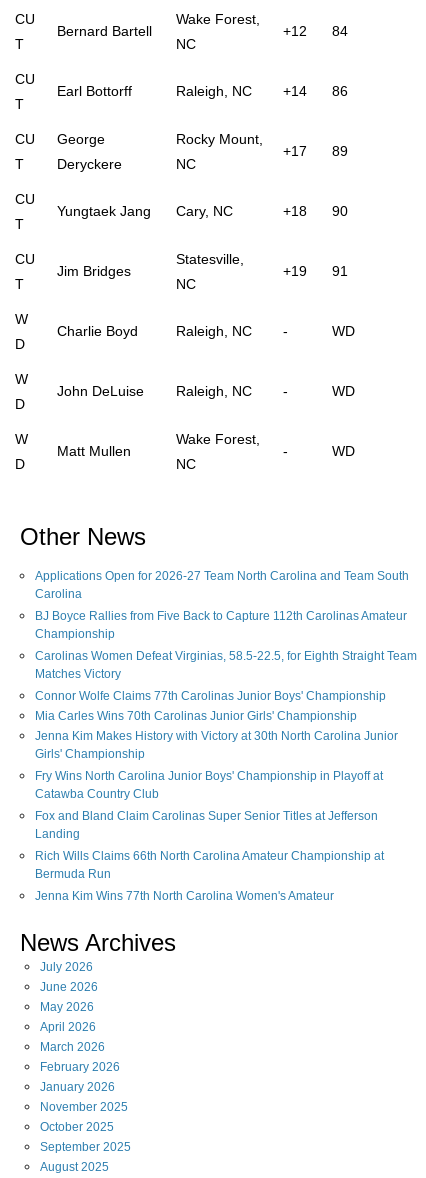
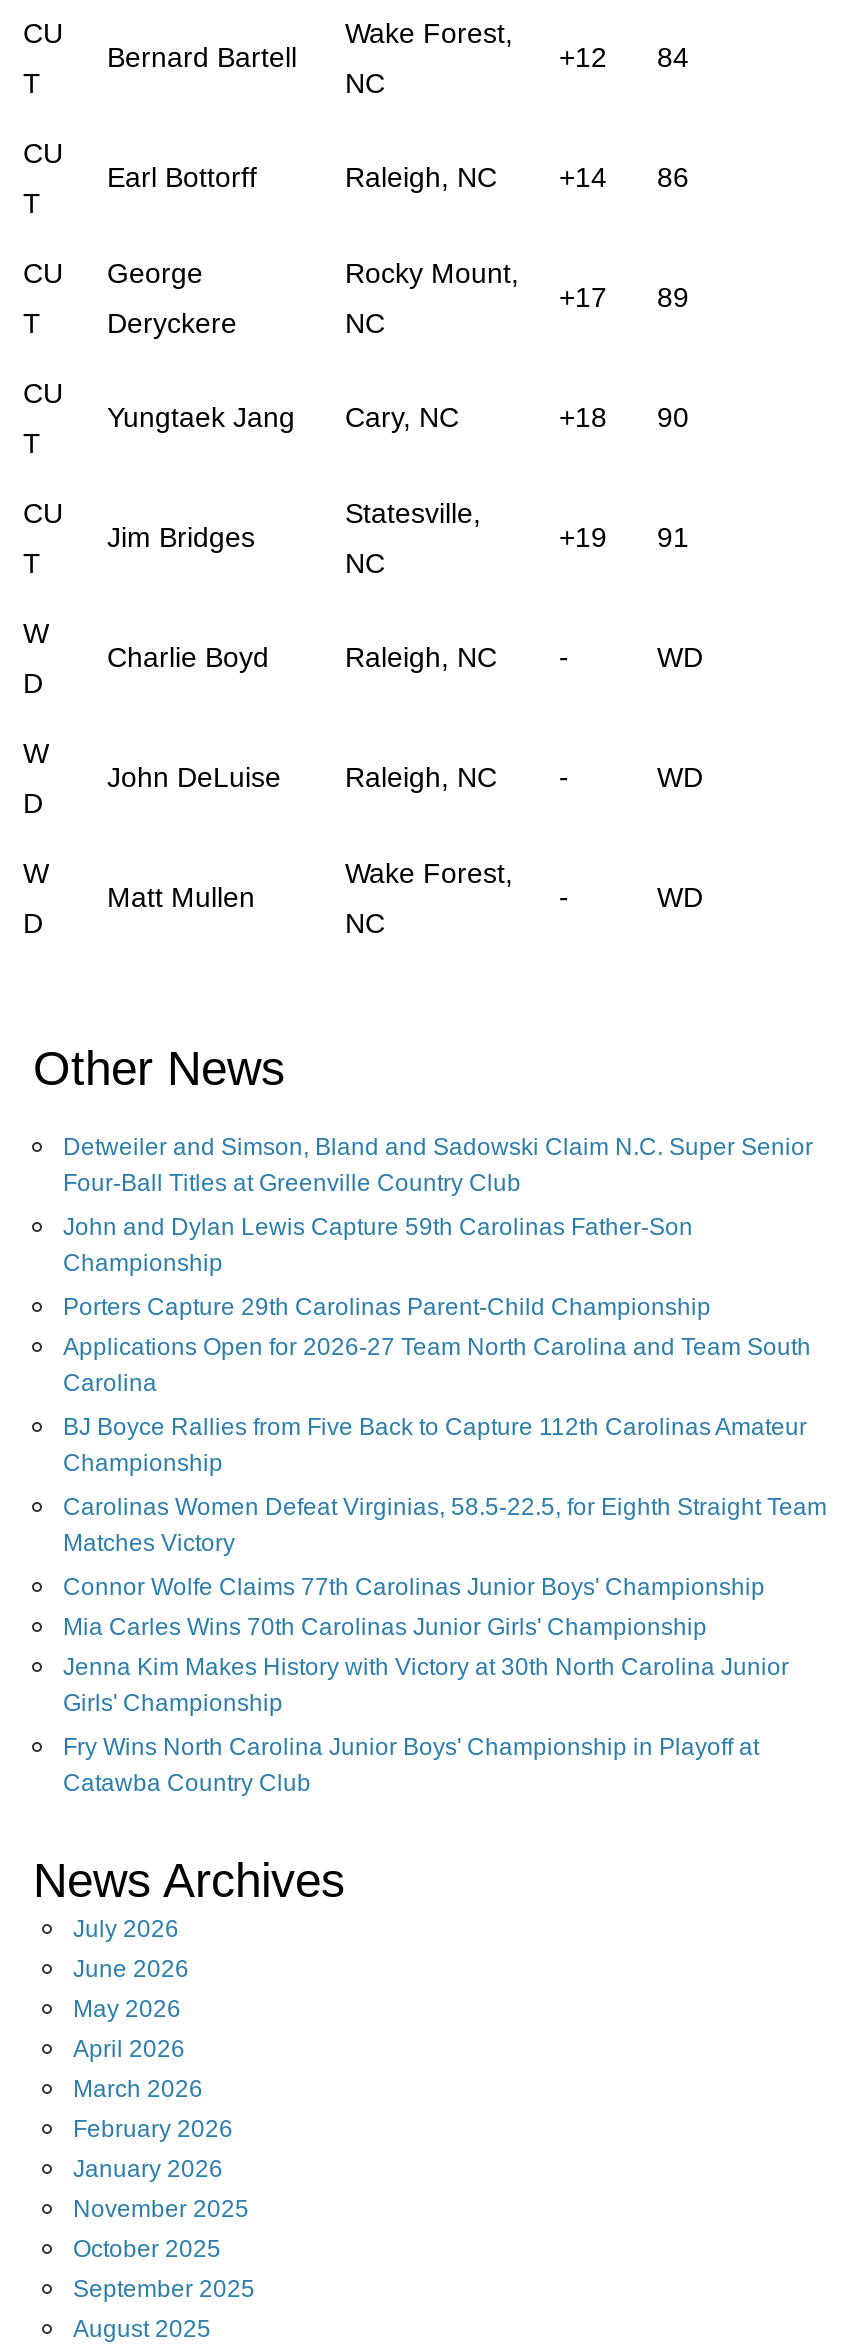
+ Detweiler and Simson, Bland and Sadowski Claim N.C. Super Senior
+ Four-Ball Titles at Greenville Country Club
+ John and Dylan Lewis Capture 59th Carolinas Father-Son
+ Championship
+ Porters Capture 29th Carolinas Parent-Child Championship

moved down: Applications Open for 2026-27 Team North Carolina and Team South | Carolina | BJ Boyce Rallies from Five Back to Capture 112th Carolinas Amateur | ... | Fry Wins North Carolina Junior Boys' Championship in Playoff at | Catawba Country Club

- Fox and Bland Claim Carolinas Super Senior Titles at Jefferson
- Landing
- Rich Wills Claims 66th North Carolina Amateur Championship at
- Bermuda Run
- Jenna Kim Wins 77th North Carolina Women's Amateur
